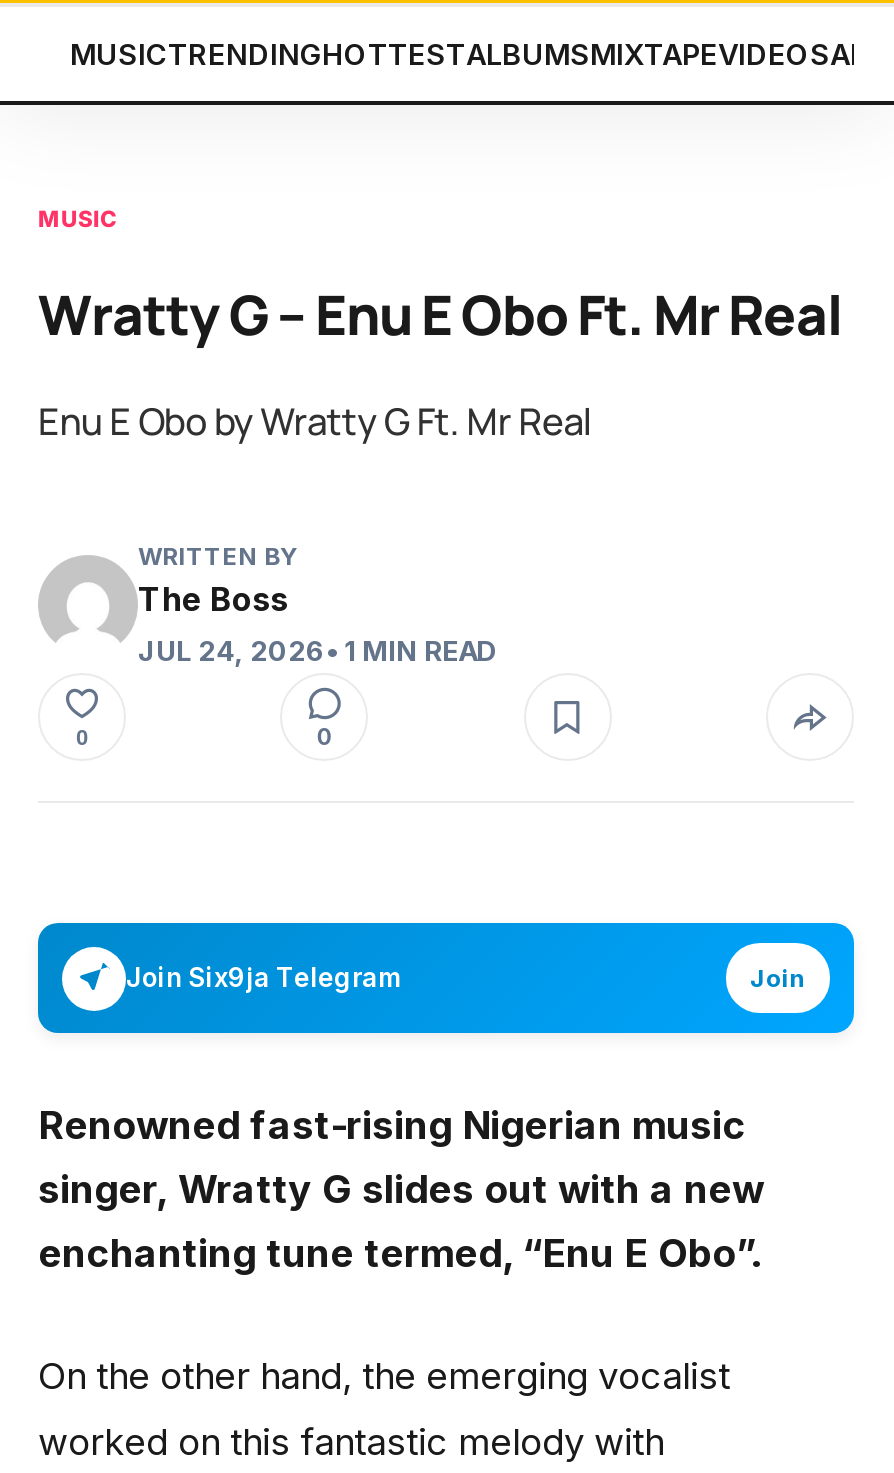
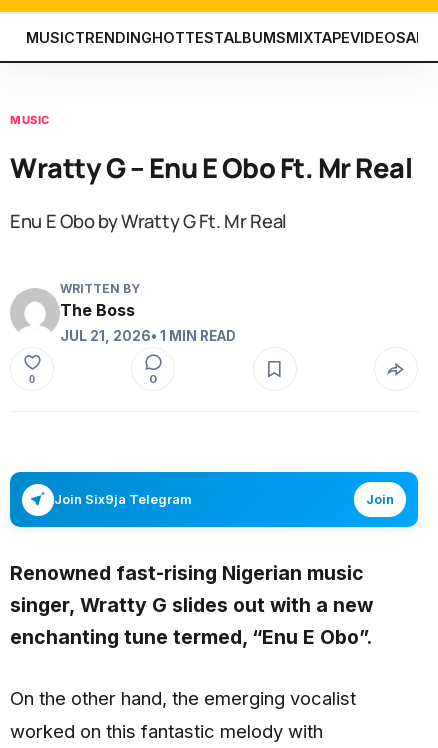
- JUL 24, 2026 • 1 MIN READ
+ JUL 21, 2026 • 1 MIN READ
